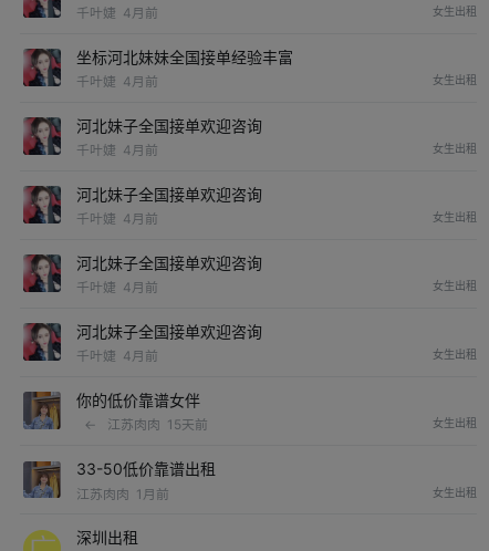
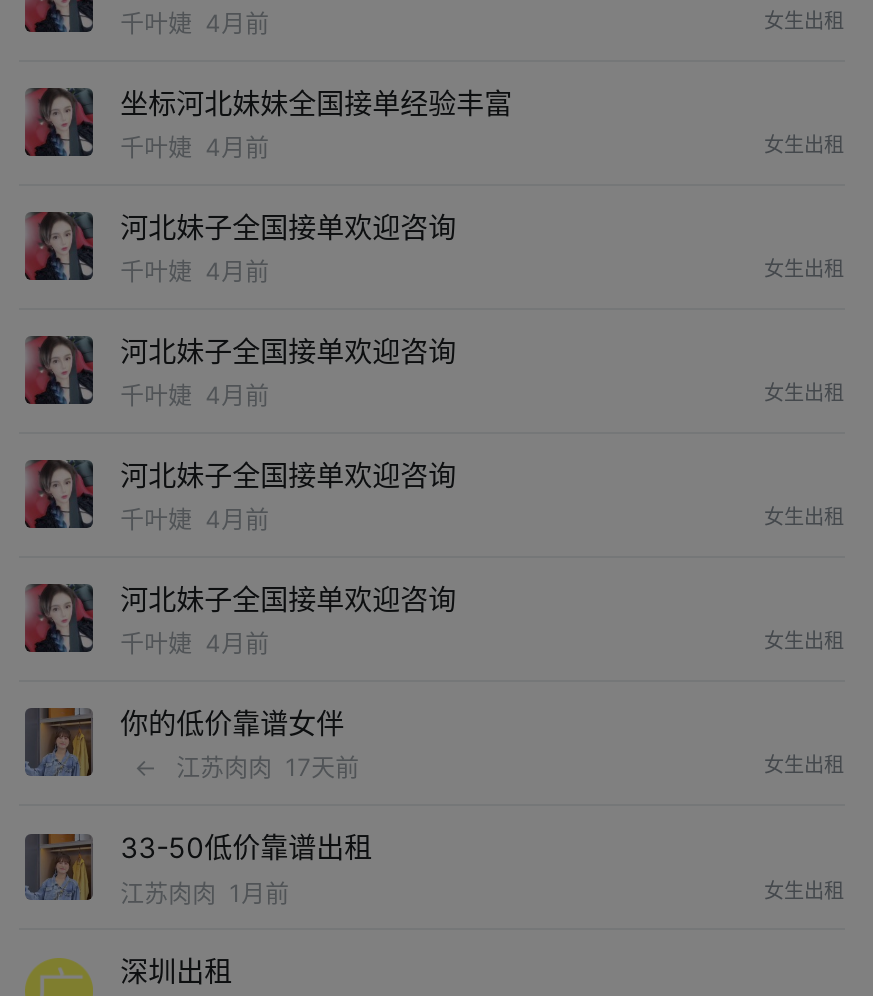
- 江苏肉肉 15天前
+ 江苏肉肉 17天前
